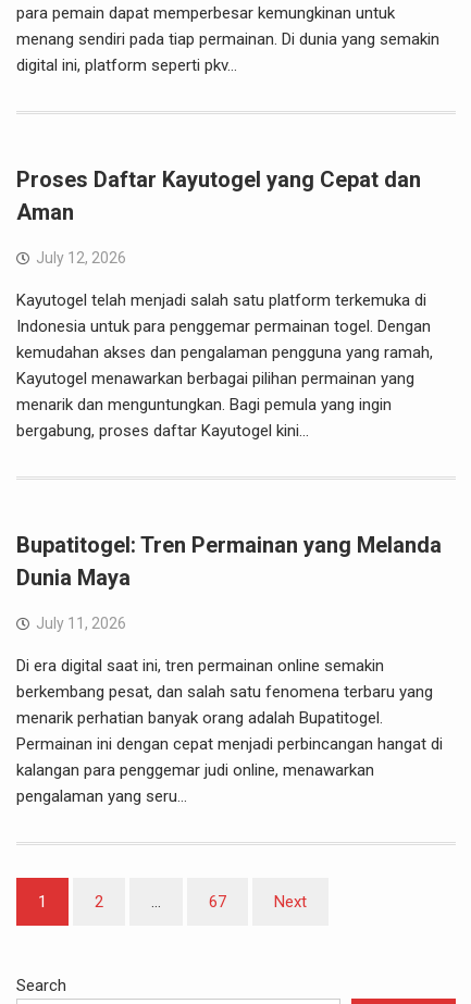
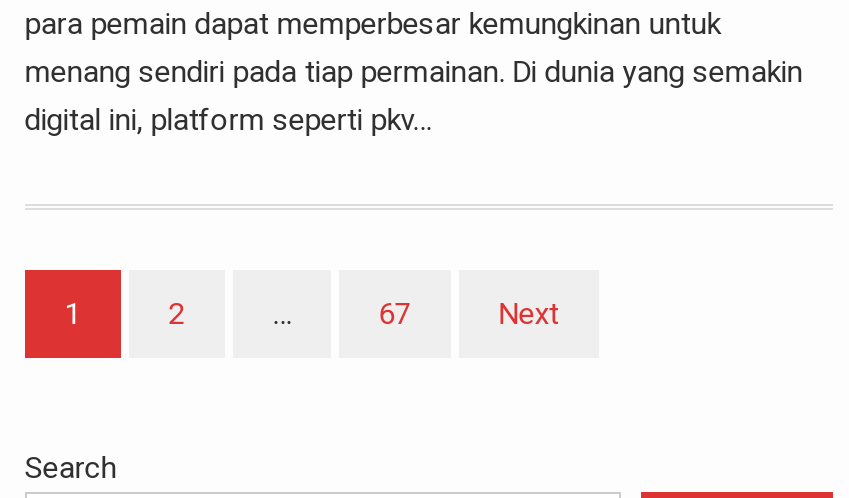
- Proses Daftar Kayutogel yang Cepat dan
- Aman
- July 12, 2026
- Kayutogel telah menjadi salah satu platform terkemuka di
- Indonesia untuk para penggemar permainan togel. Dengan
- kemudahan akses dan pengalaman pengguna yang ramah,
- Kayutogel menawarkan berbagai pilihan permainan yang
- menarik dan menguntungkan. Bagi pemula yang ingin
- bergabung, proses daftar Kayutogel kini…

- Bupatitogel: Tren Permainan yang Melanda
- Dunia Maya
- July 11, 2026
- Di era digital saat ini, tren permainan online semakin
- berkembang pesat, dan salah satu fenomena terbaru yang
- menarik perhatian banyak orang adalah Bupatitogel.
- Permainan ini dengan cepat menjadi perbincangan hangat di
- kalangan para penggemar judi online, menawarkan
- pengalaman yang seru…
